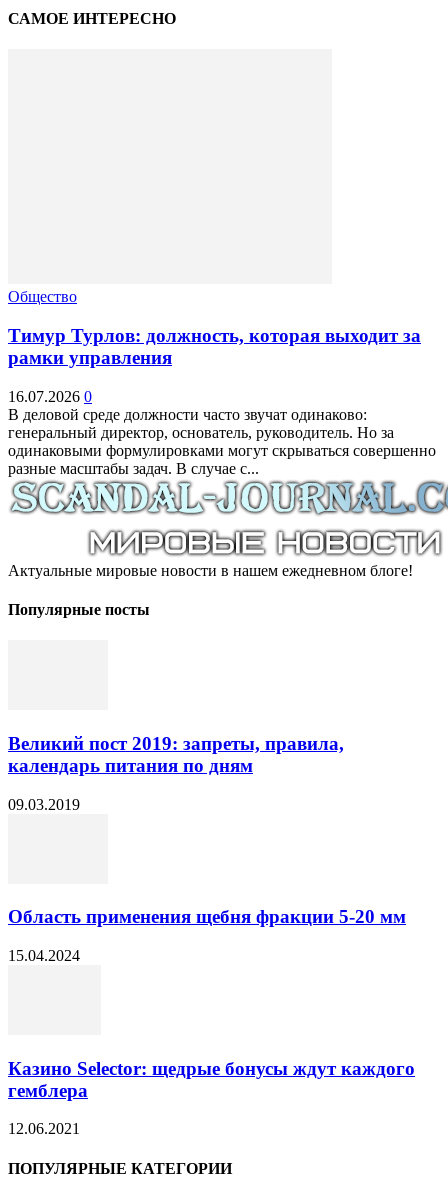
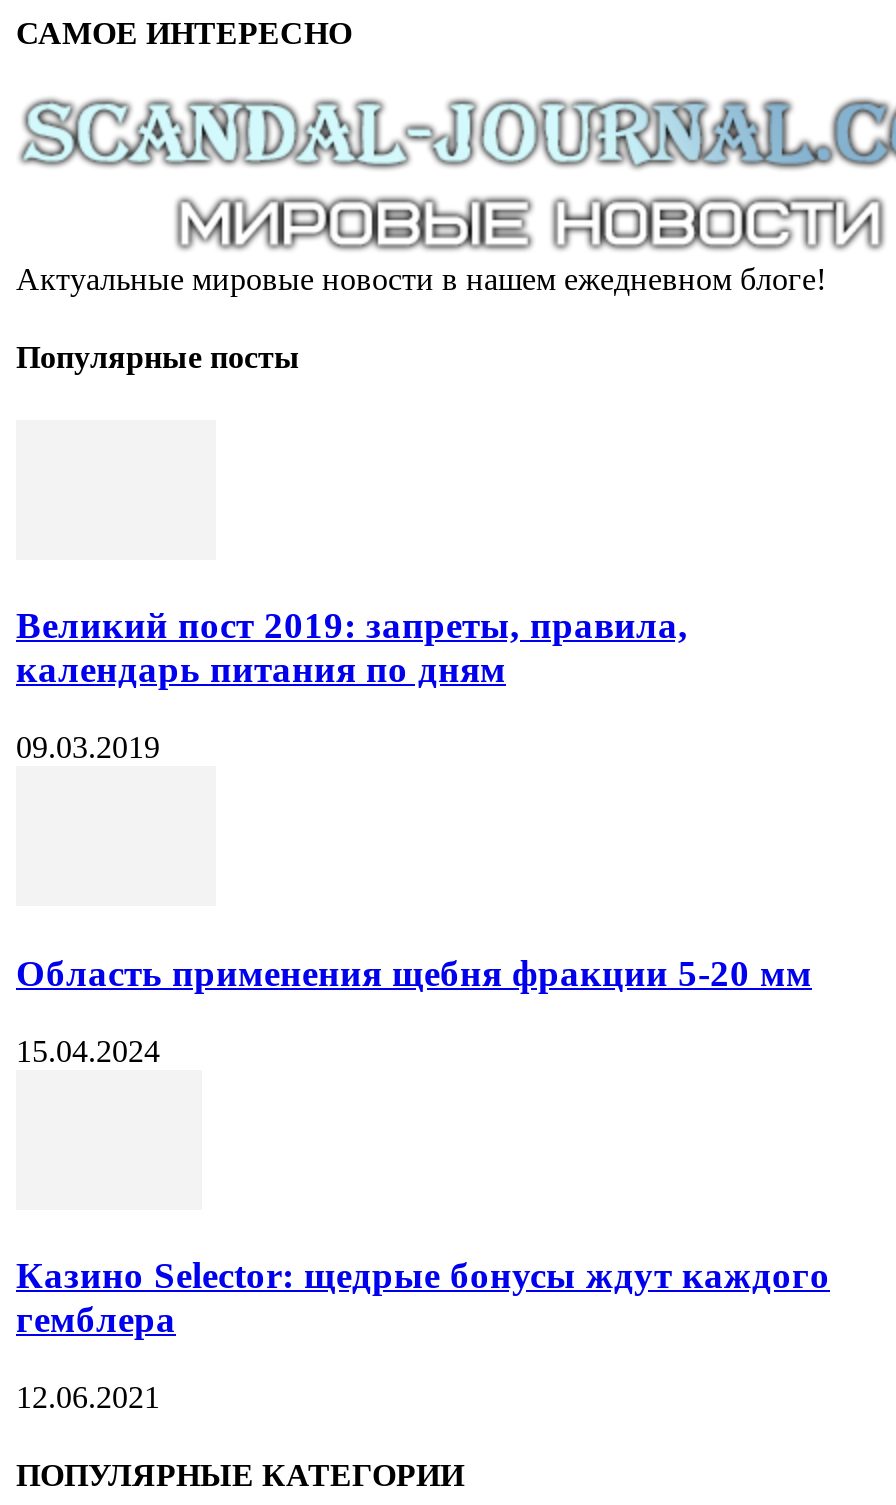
- Общество
- Тимур Турлов: должность, которая выходит за
- рамки управления
- 16.07.2026 0
- В деловой среде должности часто звучат одинаково:
- генеральный директор, основатель, руководитель. Но за
- одинаковыми формулировками могут скрываться совершенно
- разные масштабы задач. В случае с...
